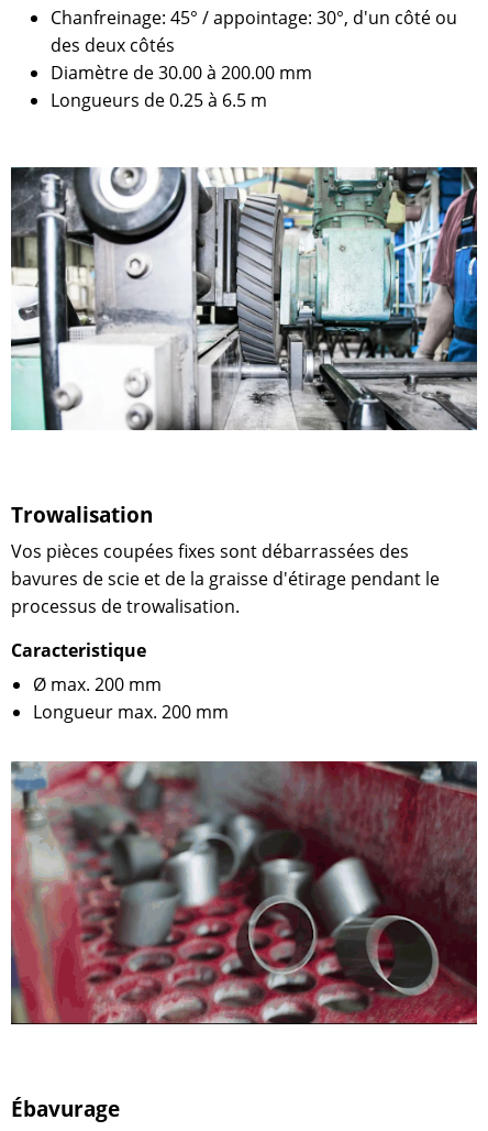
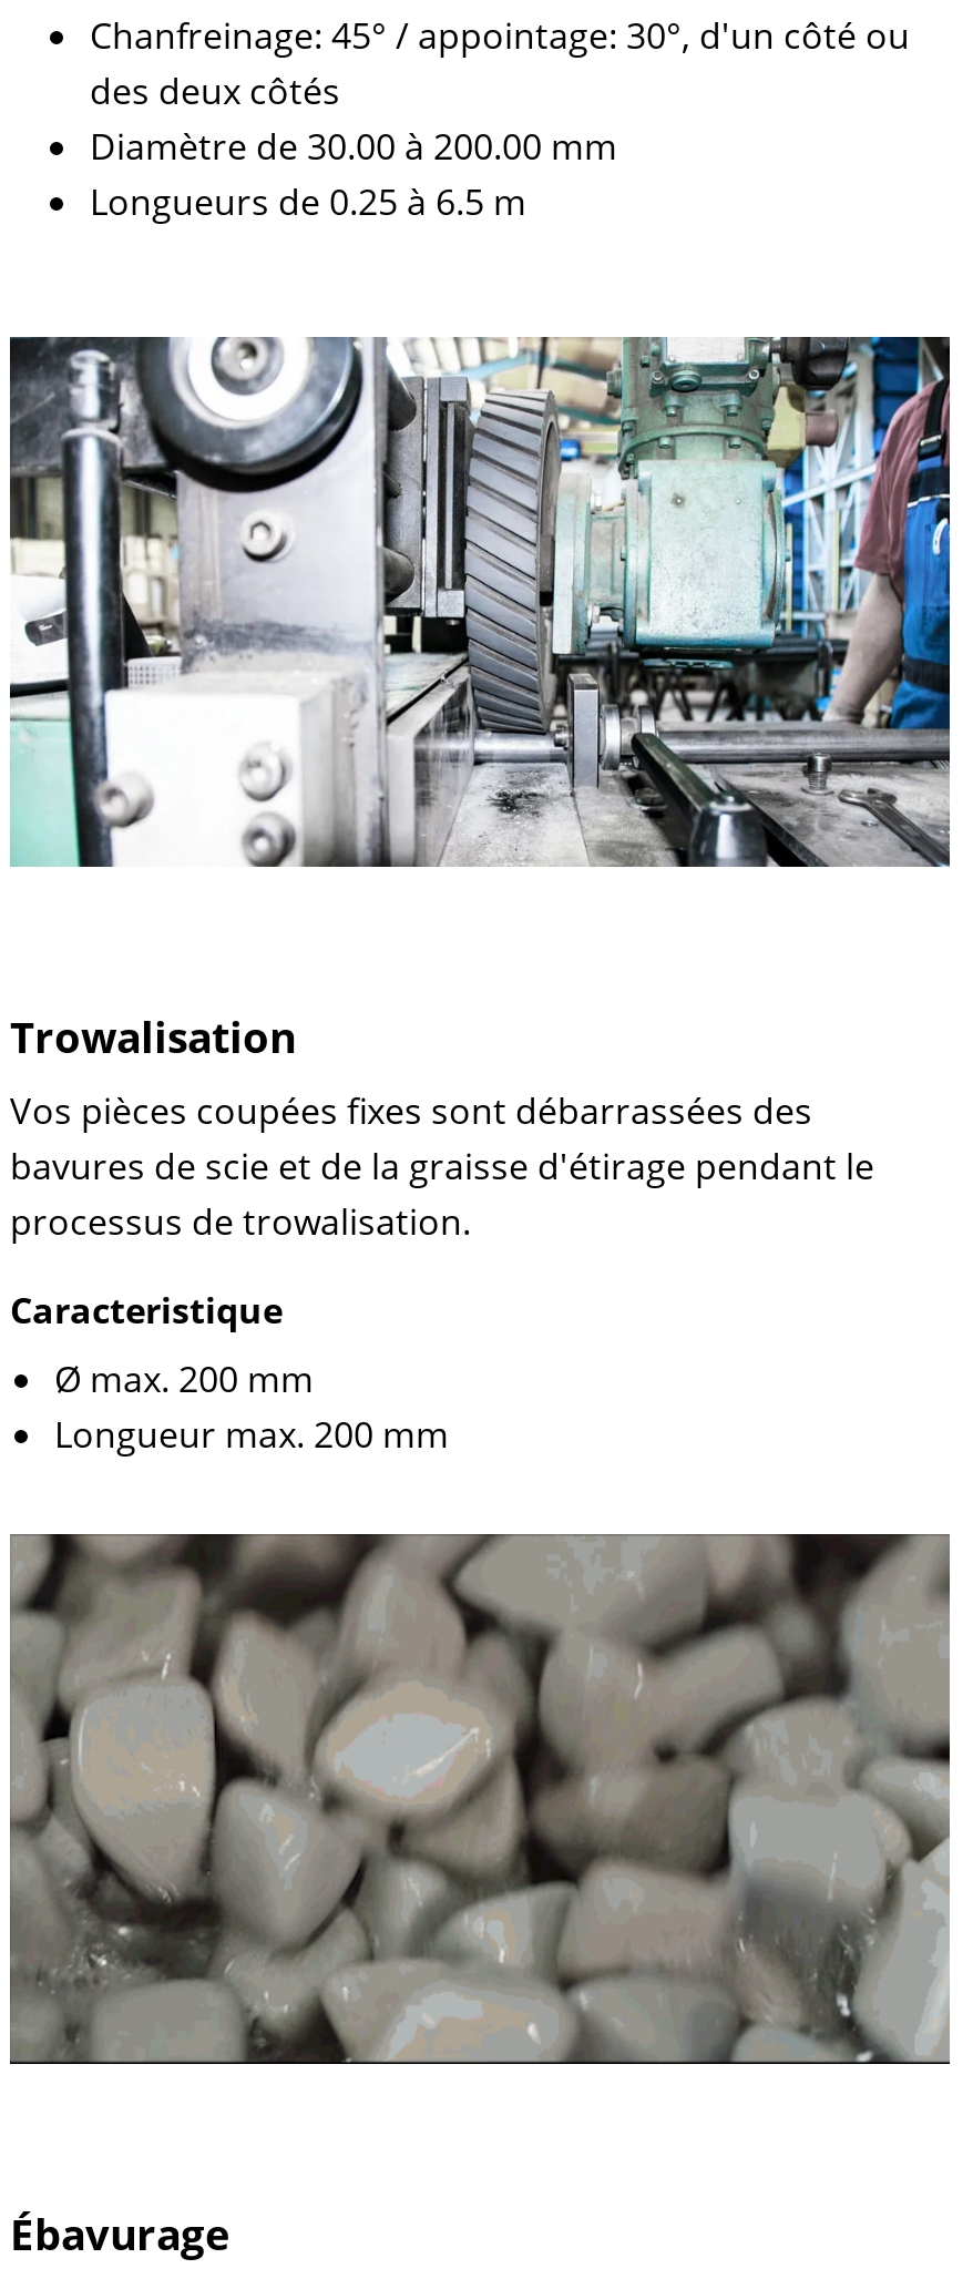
- [image]
+ [image]
